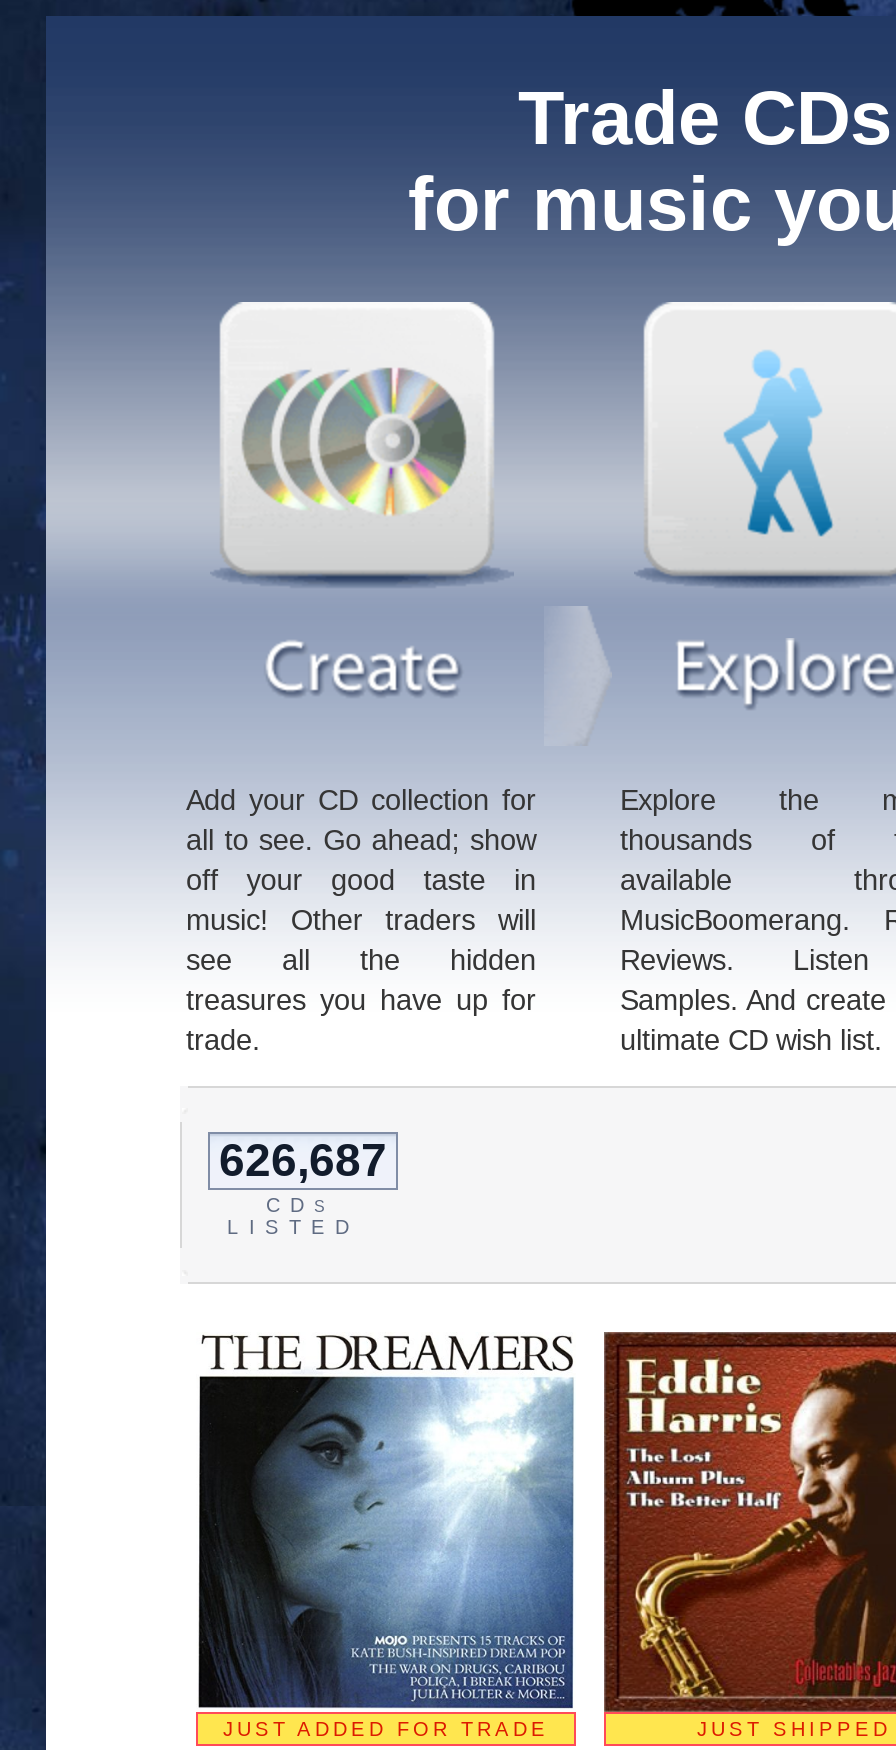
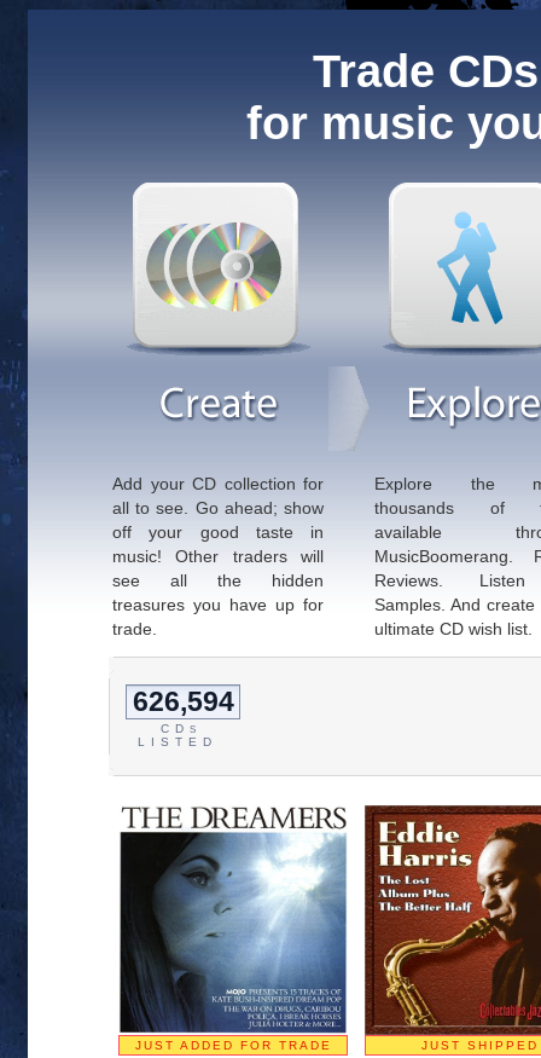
- 626,687
+ 626,594
